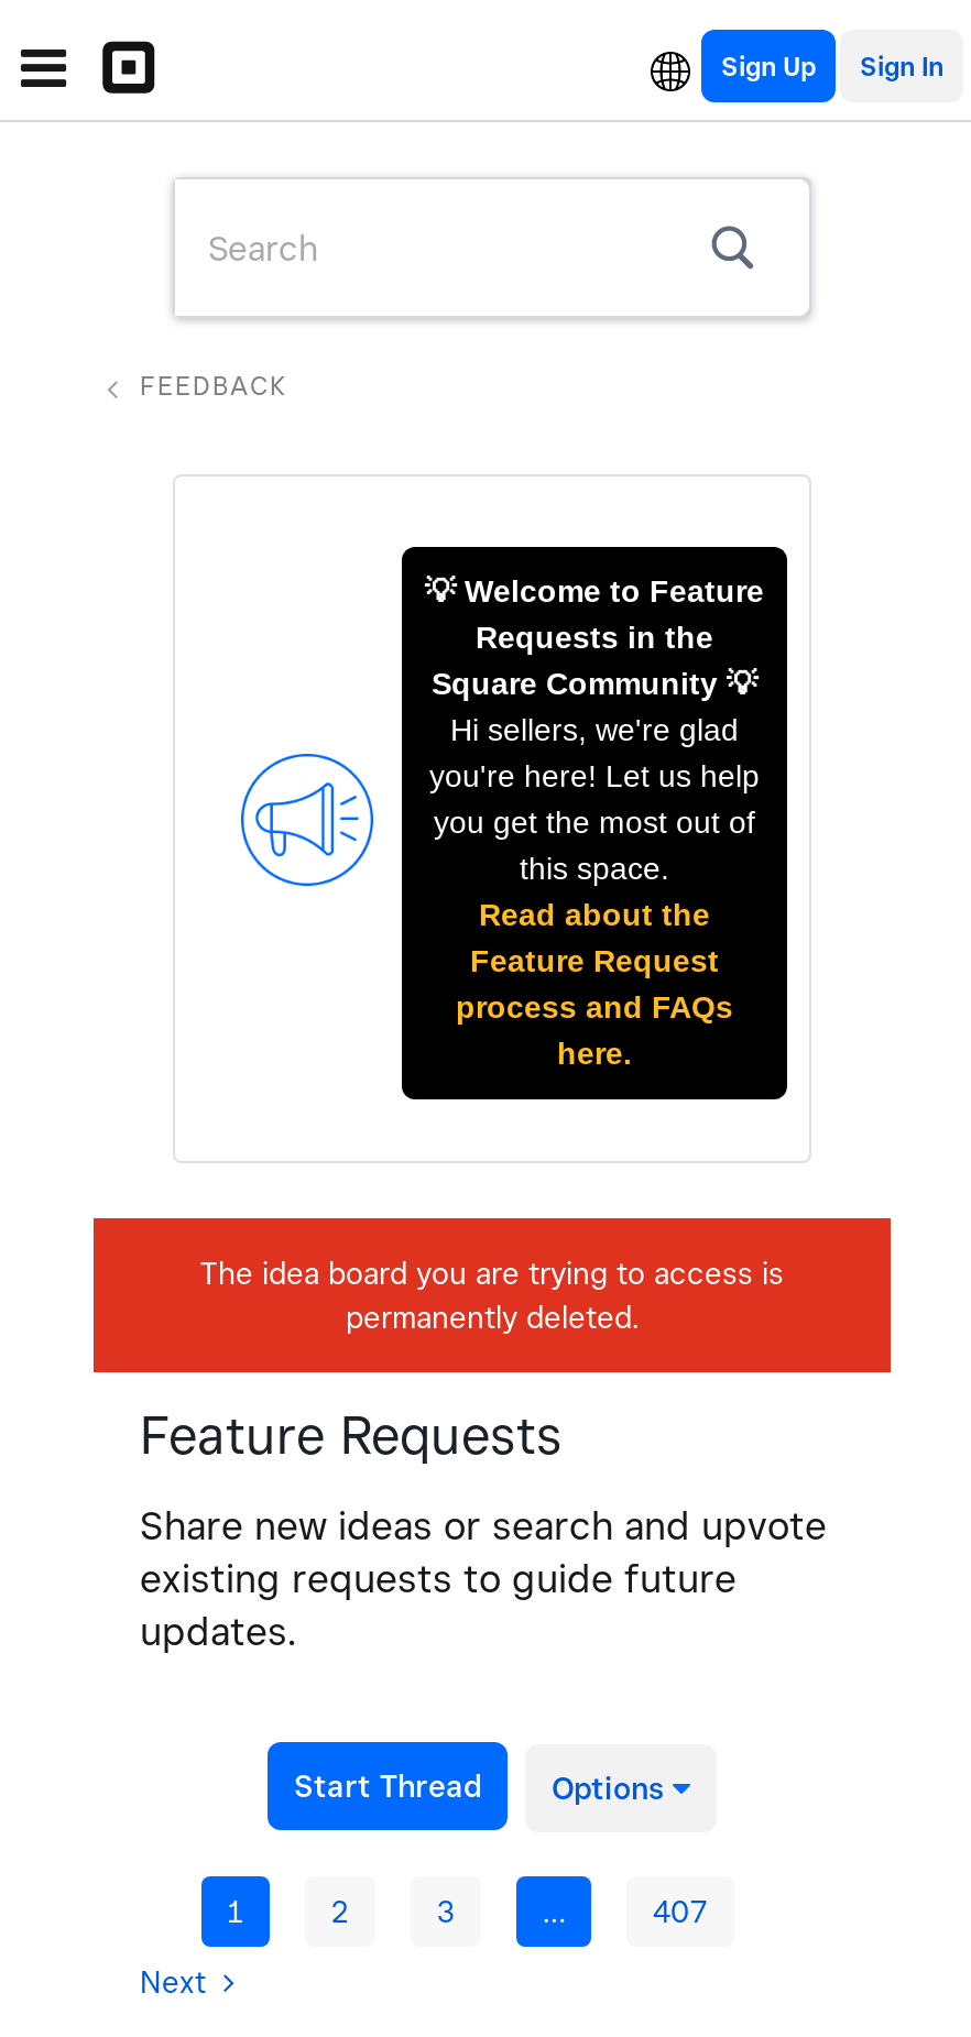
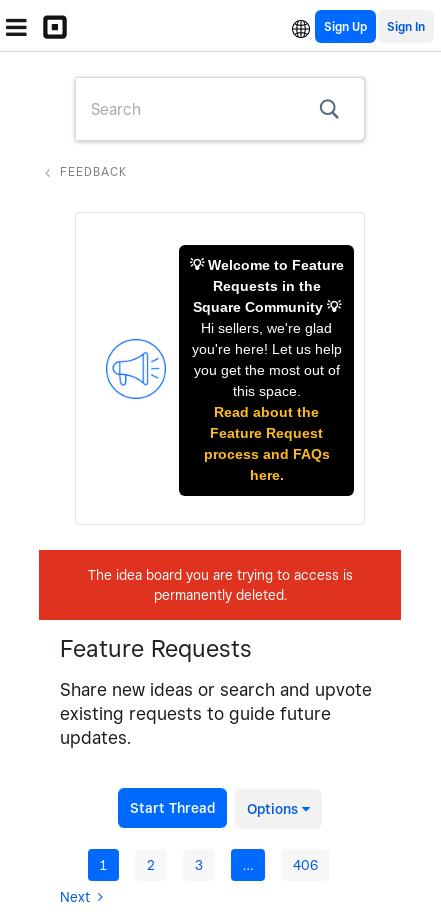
- 407
+ 406
